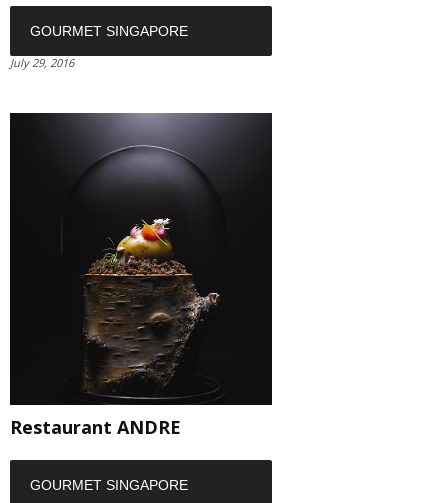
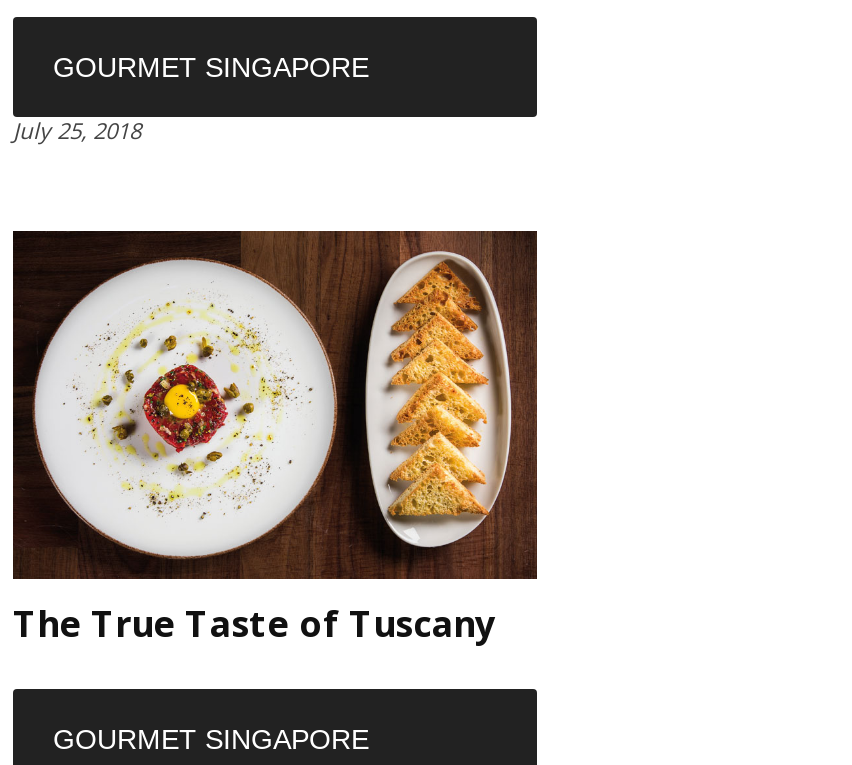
- July 29, 2016
+ July 25, 2018

- [image]
- Restaurant ANDRE
+ [image]
+ The True Taste of Tuscany
